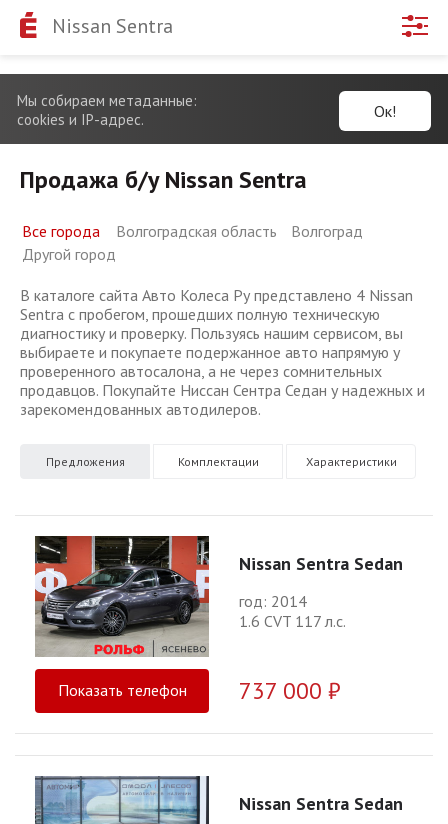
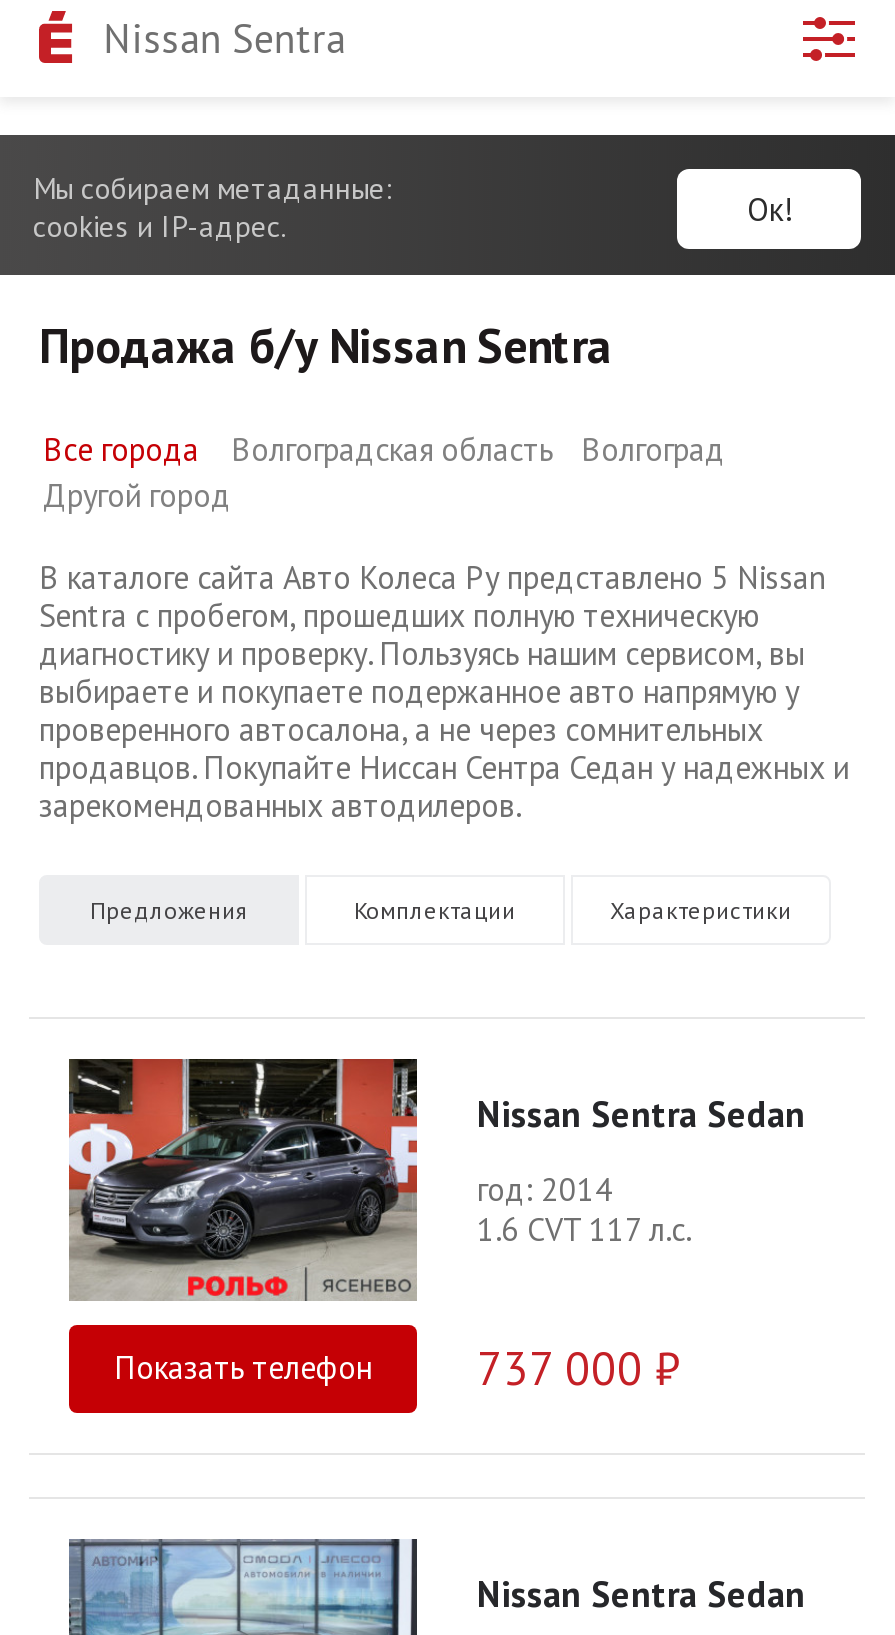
- В каталоге сайта Авто Колеса Ру представлено 4 Nissan
+ В каталоге сайта Авто Колеса Ру представлено 5 Nissan
